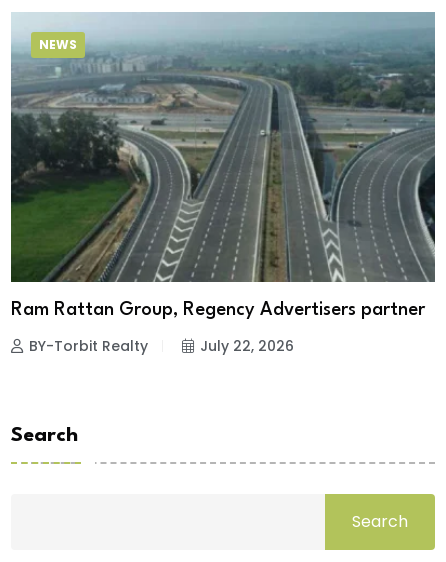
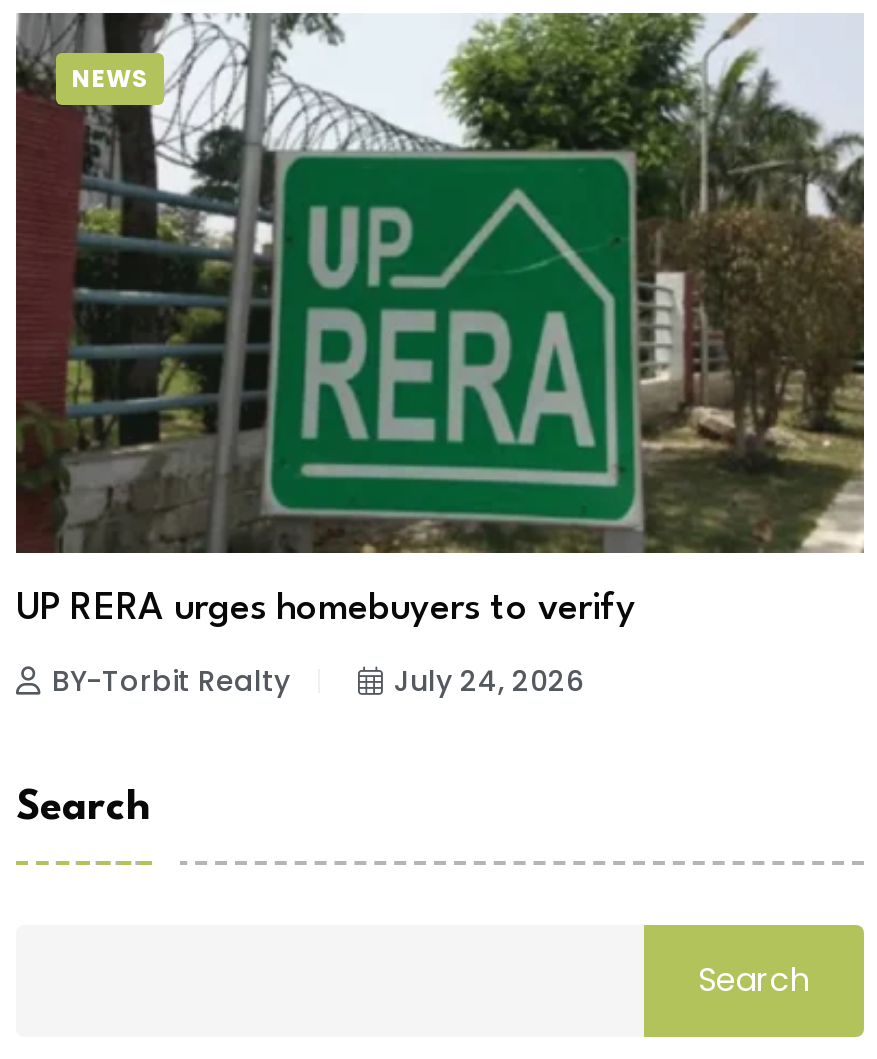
- [image]
- Ram Rattan Group, Regency Advertisers partner
+ [image]
+ UP RERA urges homebuyers to verify

- July 22, 2026
+ July 24, 2026
